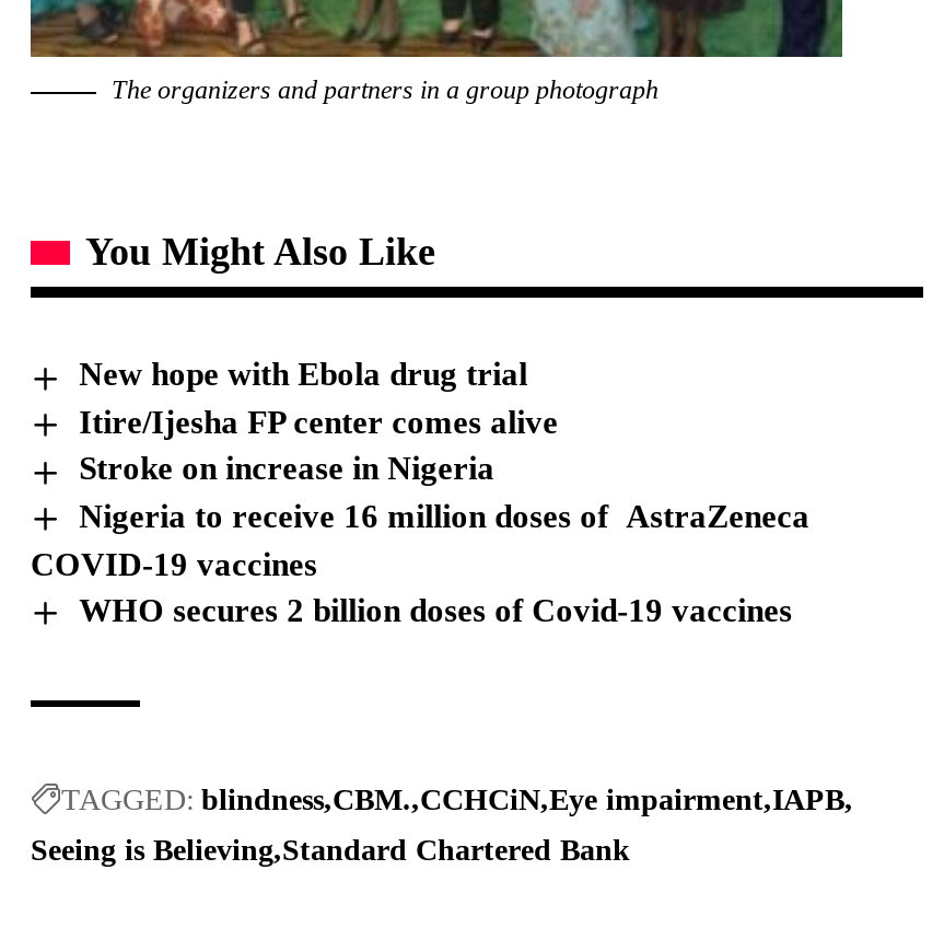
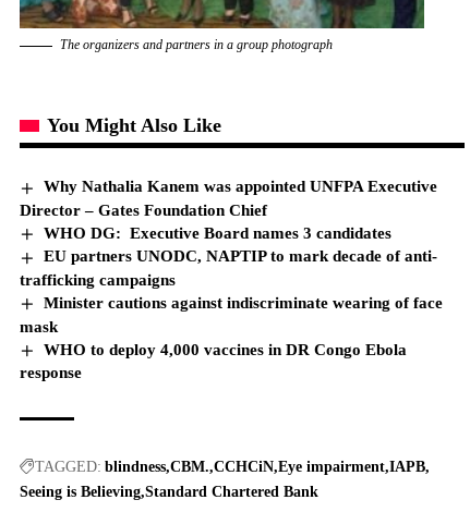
- New hope with Ebola drug trial
- Itire/Ijesha FP center comes alive
- Stroke on increase in Nigeria
- Nigeria to receive 16 million doses of AstraZeneca
- COVID-19 vaccines
- WHO secures 2 billion doses of Covid-19 vaccines
+ Why Nathalia Kanem was appointed UNFPA Executive
+ Director – Gates Foundation Chief
+ WHO DG: Executive Board names 3 candidates
+ EU partners UNODC, NAPTIP to mark decade of anti-
+ trafficking campaigns
+ Minister cautions against indiscriminate wearing of face
+ mask
+ WHO to deploy 4,000 vaccines in DR Congo Ebola
+ response
